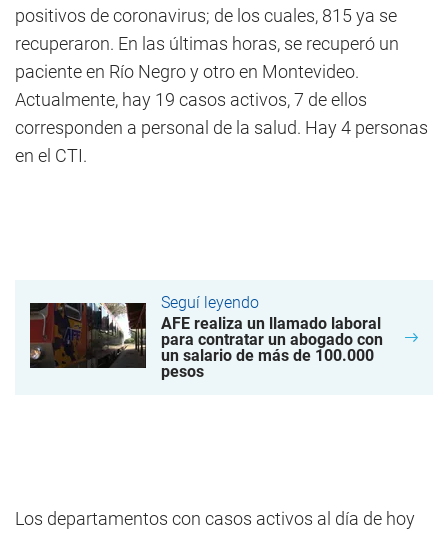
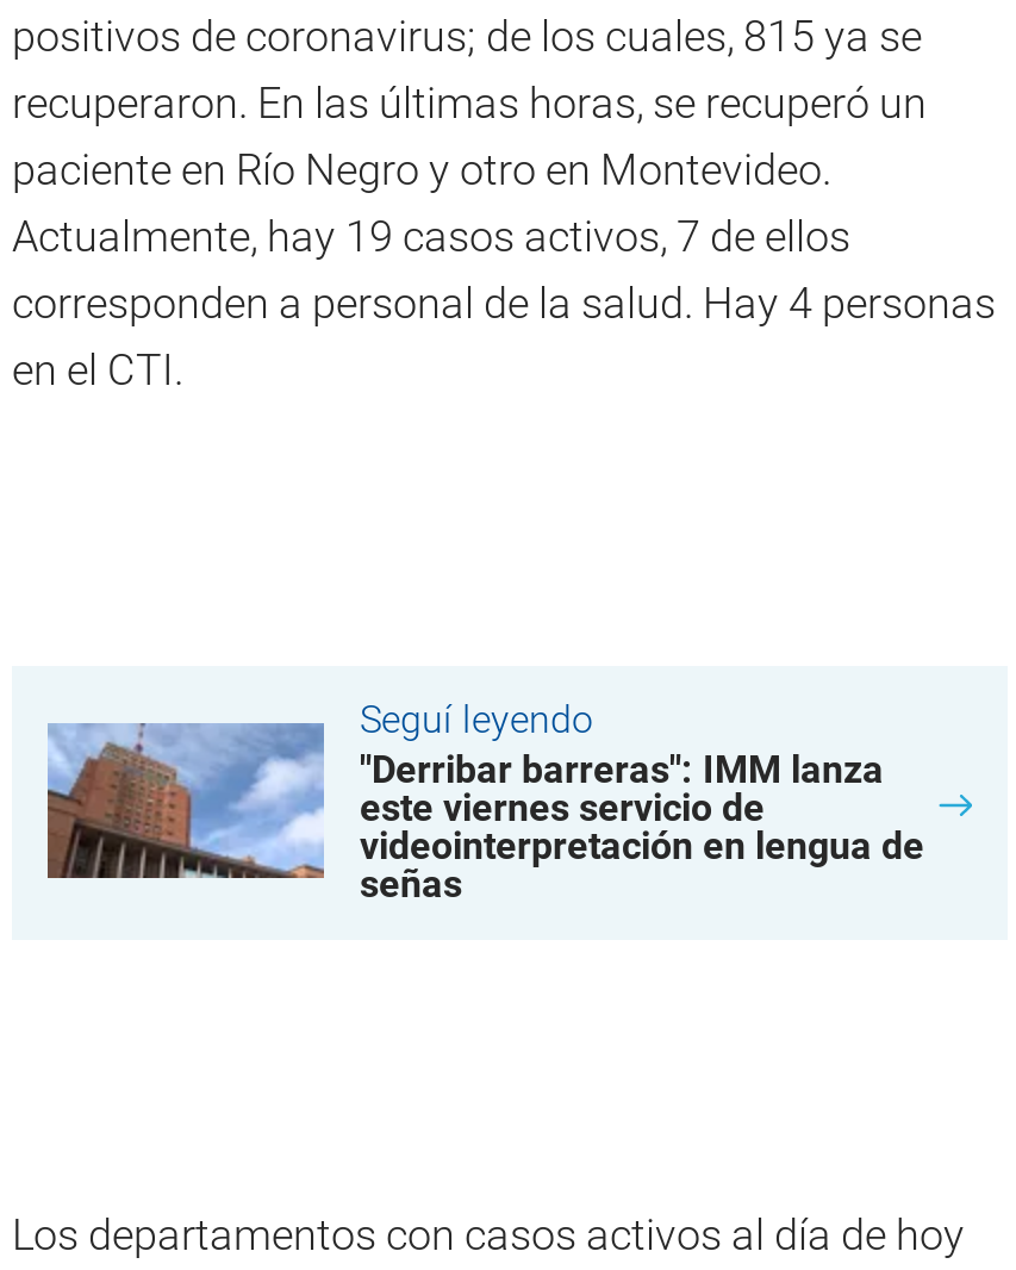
- [image]
- AFE realiza un llamado laboral
- para contratar un abogado con
- un salario de más de 100.000
- pesos
+ [image]
+ "Derribar barreras": IMM lanza
+ este viernes servicio de
+ videointerpretación en lengua de
+ señas
